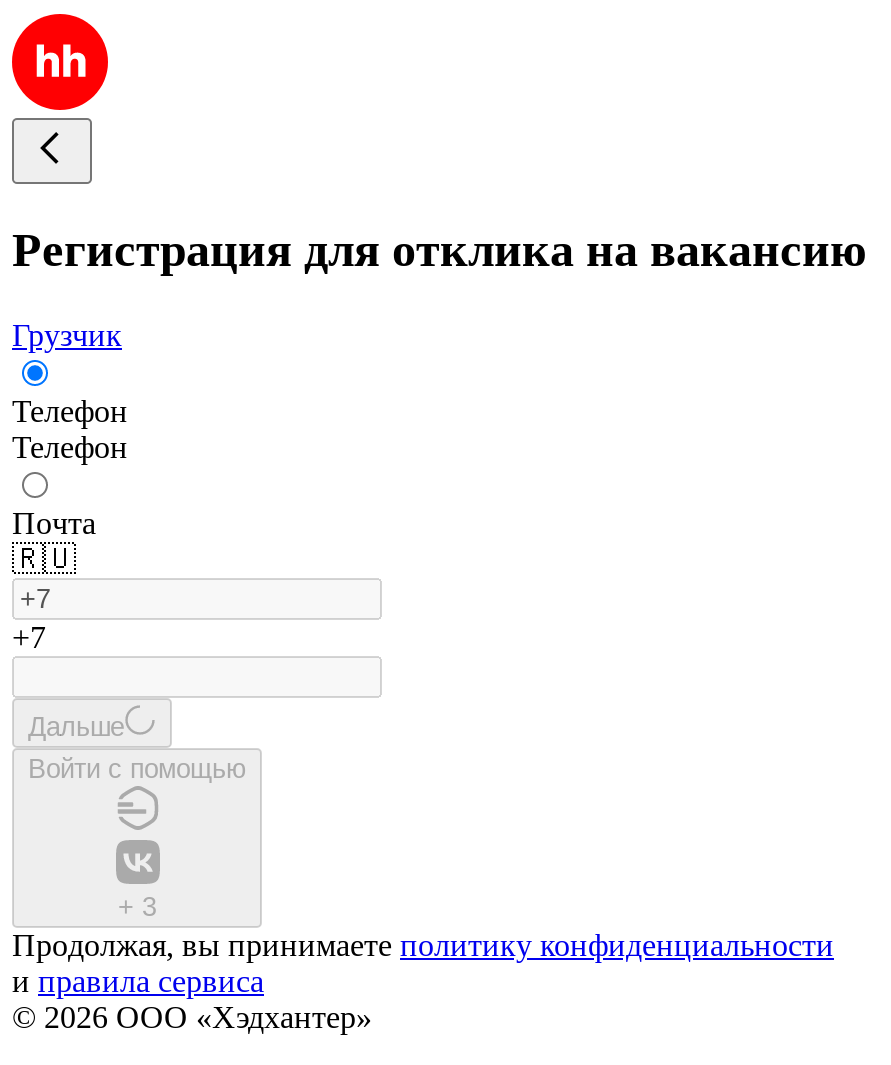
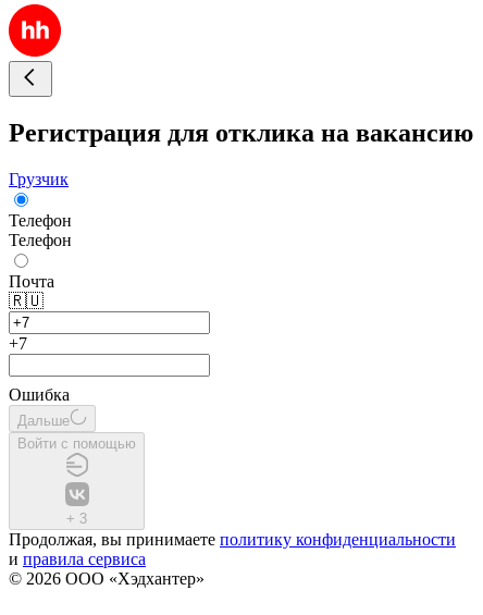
+ Ошибка
